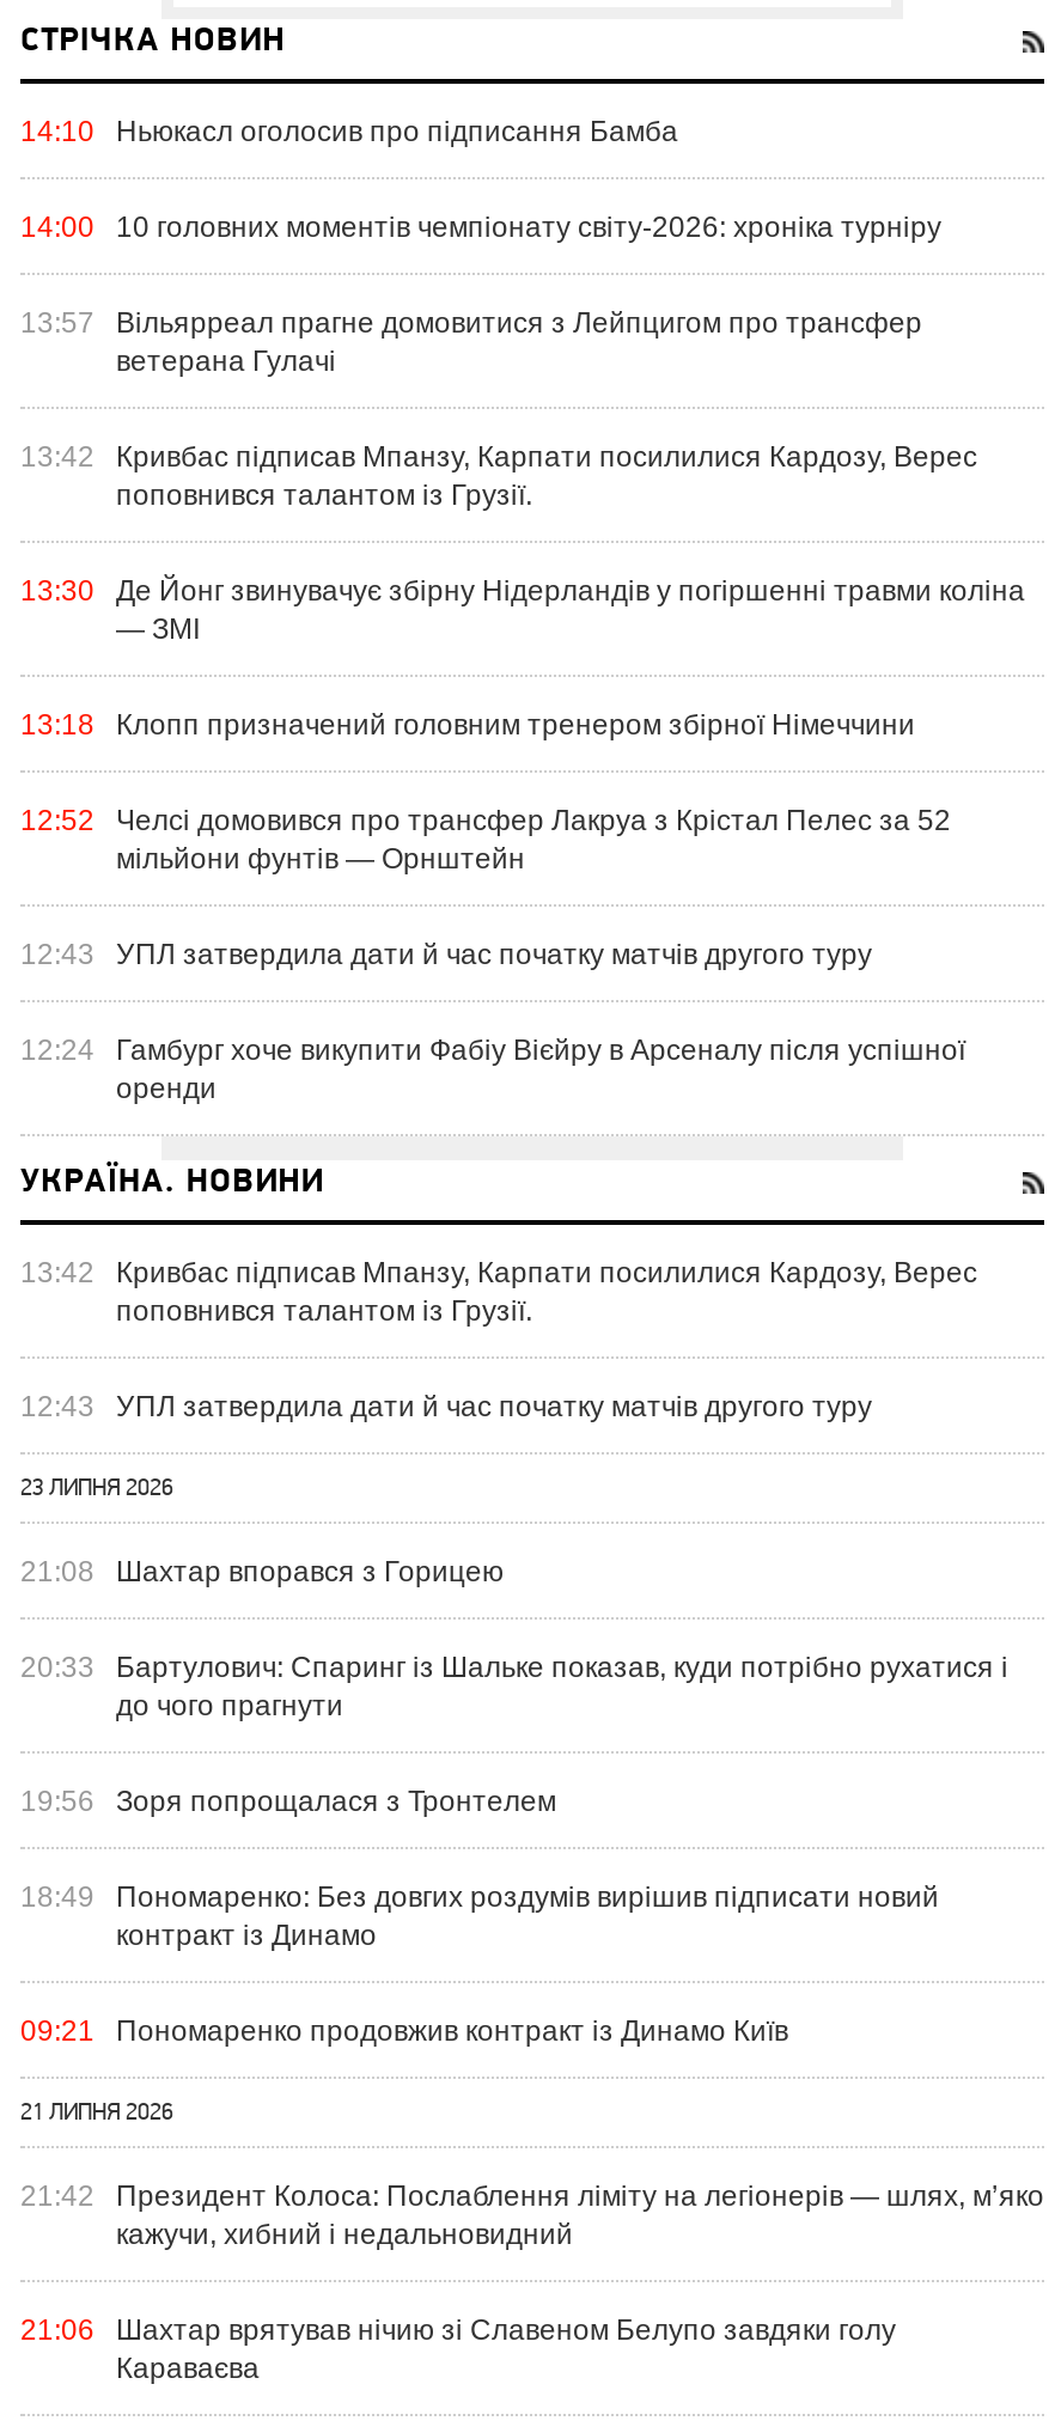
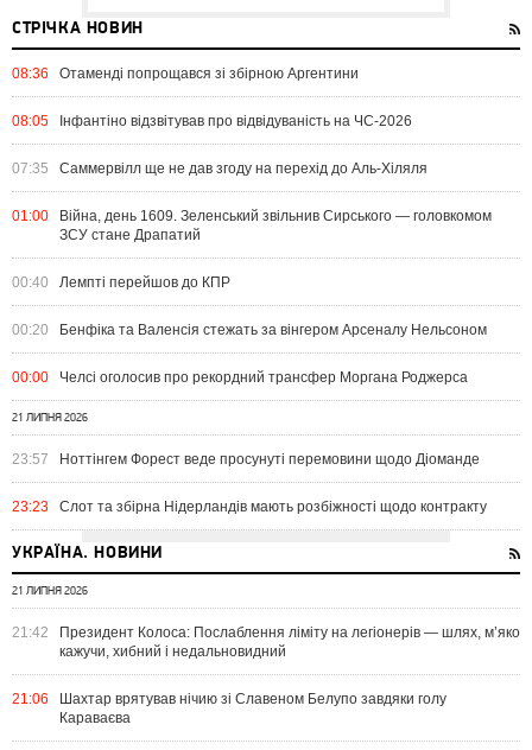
- 14:10
- Ньюкасл оголосив про підписання Бамба
- 14:00
- 10 головних моментів чемпіонату світу-2026: хроніка турніру
- 13:57
- Вільярреал прагне домовитися з Лейпцигом про трансфер
- ветерана Гулачі
- 13:42
- Кривбас підписав Мпанзу, Карпати посилилися Кардозу, Верес
- поповнився талантом із Грузії.
- 13:30
- Де Йонг звинувачує збірну Нідерландів у погіршенні травми коліна
- — ЗМІ
- 13:18
- Клопп призначений головним тренером збірної Німеччини
- 12:52
- Челсі домовився про трансфер Лакруа з Крістал Пелес за 52
- мільйони фунтів — Орнштейн
- 12:43
- УПЛ затвердила дати й час початку матчів другого туру
- 12:24
- Гамбург хоче викупити Фабіу Вієйру в Арсеналу після успішної
- оренди
+ 08:36
+ Отаменді попрощався зі збірною Аргентини
+ 08:05
+ Інфантіно відзвітував про відвідуваність на ЧС-2026
+ 07:35
+ Саммервілл ще не дав згоду на перехід до Аль-Хіляля
+ 01:00
+ Війна, день 1609. Зеленський звільнив Сирського — головкомом
+ ЗСУ стане Драпатий
+ 00:40
+ Лемпті перейшов до КПР
+ 00:20
+ Бенфіка та Валенсія стежать за вінгером Арсеналу Нельсоном
+ 00:00
+ Челсі оголосив про рекордний трансфер Моргана Роджерса
+ 21 ЛИПНЯ 2026
+ 23:57
+ Ноттінгем Форест веде просунуті перемовини щодо Діоманде
+ 23:23
+ Слот та збірна Нідерландів мають розбіжності щодо контракту

- 13:42
- Кривбас підписав Мпанзу, Карпати посилилися Кардозу, Верес
- поповнився талантом із Грузії.
- 12:43
- УПЛ затвердила дати й час початку матчів другого туру
- 23 ЛИПНЯ 2026
- 21:08
- Шахтар впорався з Горицею
- 20:33
- Бартулович: Спаринг із Шальке показав, куди потрібно рухатися і
- до чого прагнути
- 19:56
- Зоря попрощалася з Тронтелем
- 18:49
- Пономаренко: Без довгих роздумів вирішив підписати новий
- контракт із Динамо
- 09:21
- Пономаренко продовжив контракт із Динамо Київ
